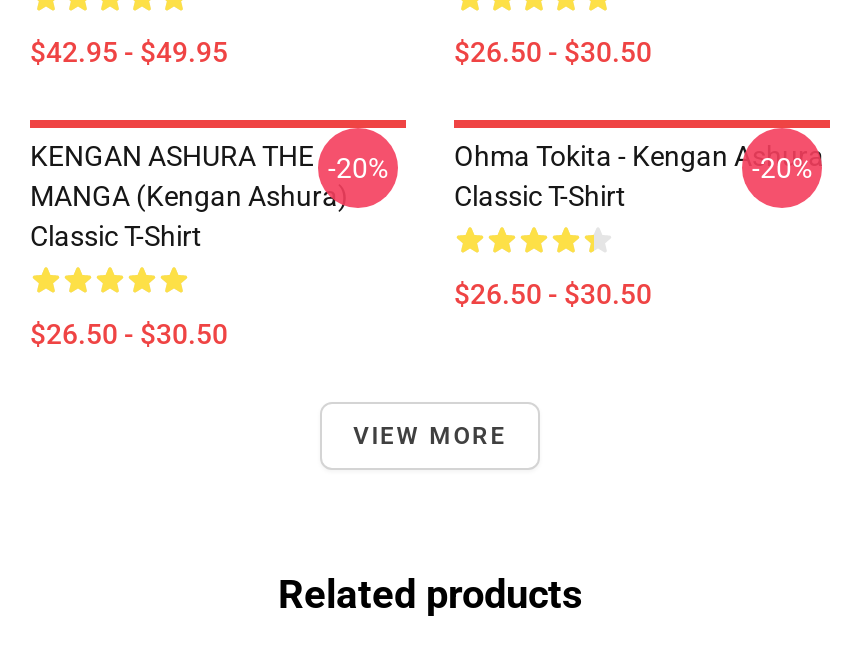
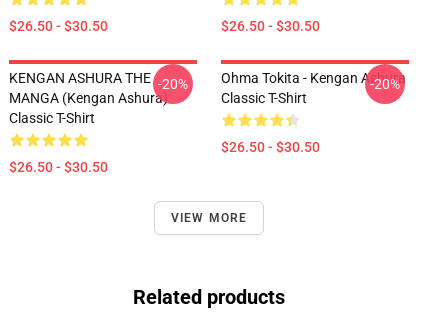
- $42.95 - $49.95
+ $26.50 - $30.50
